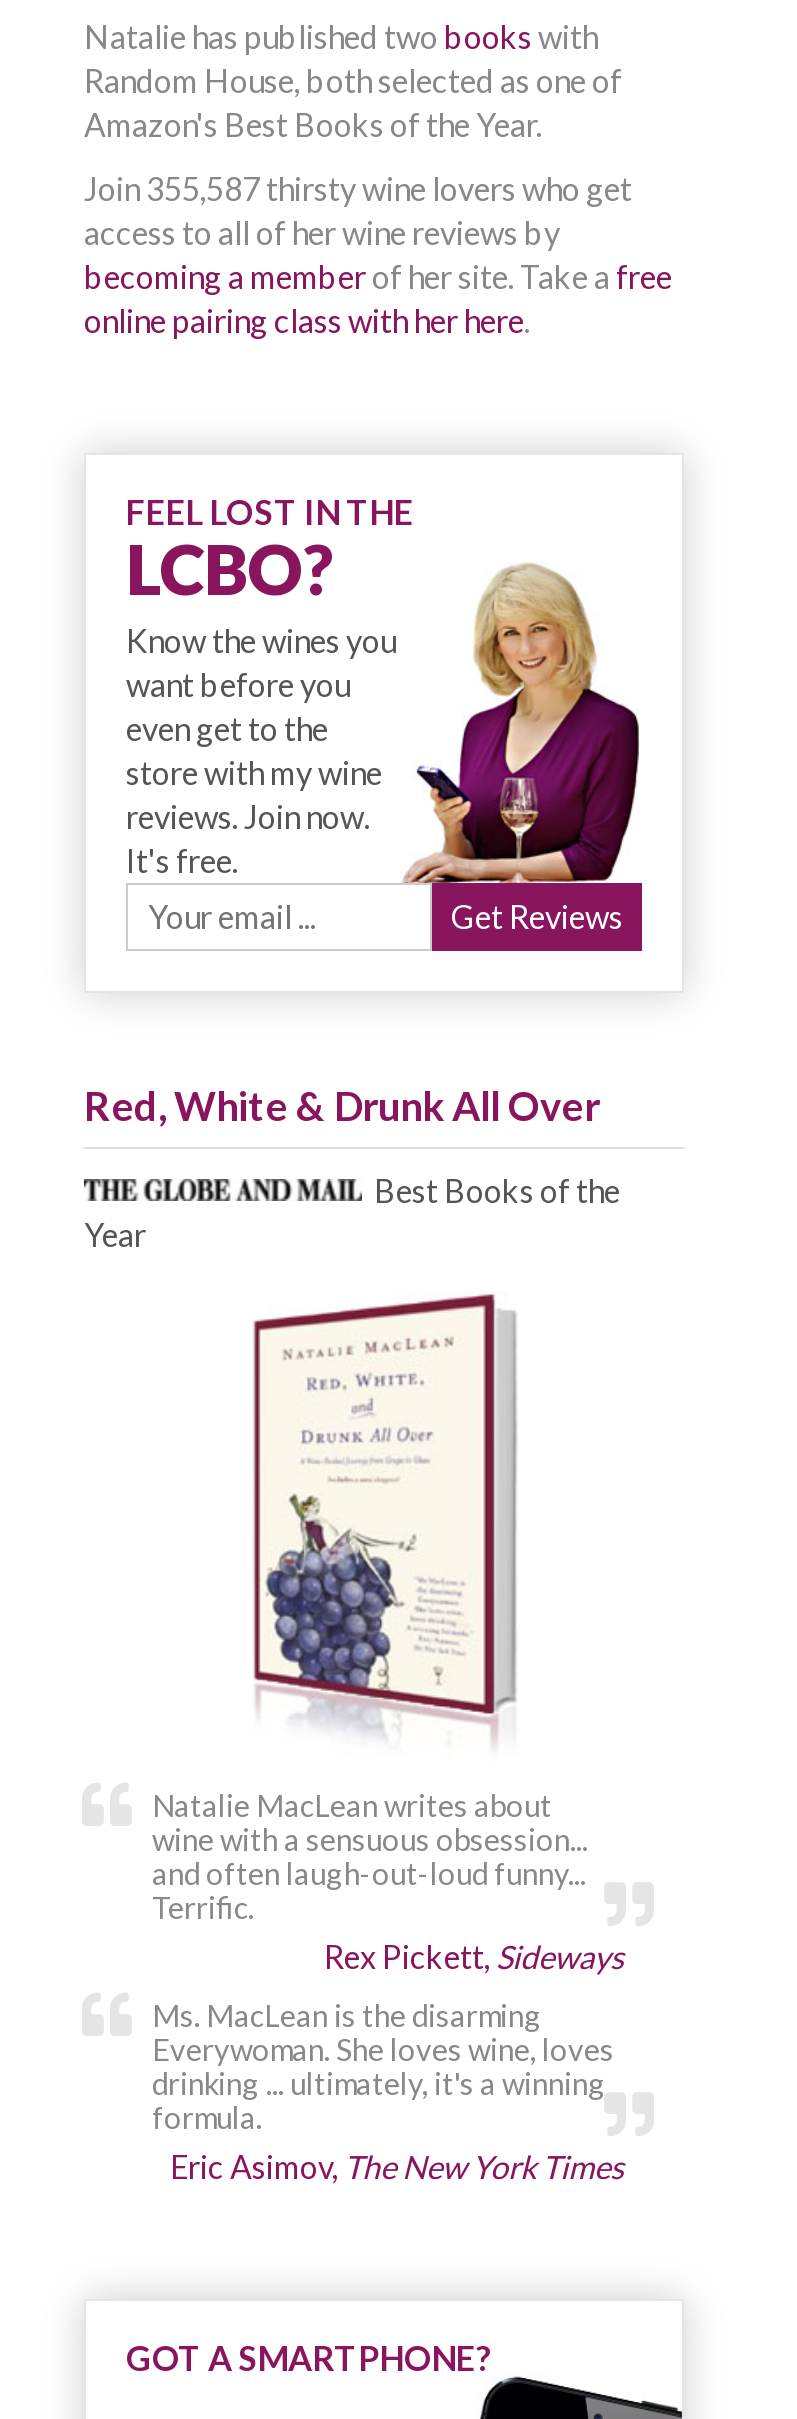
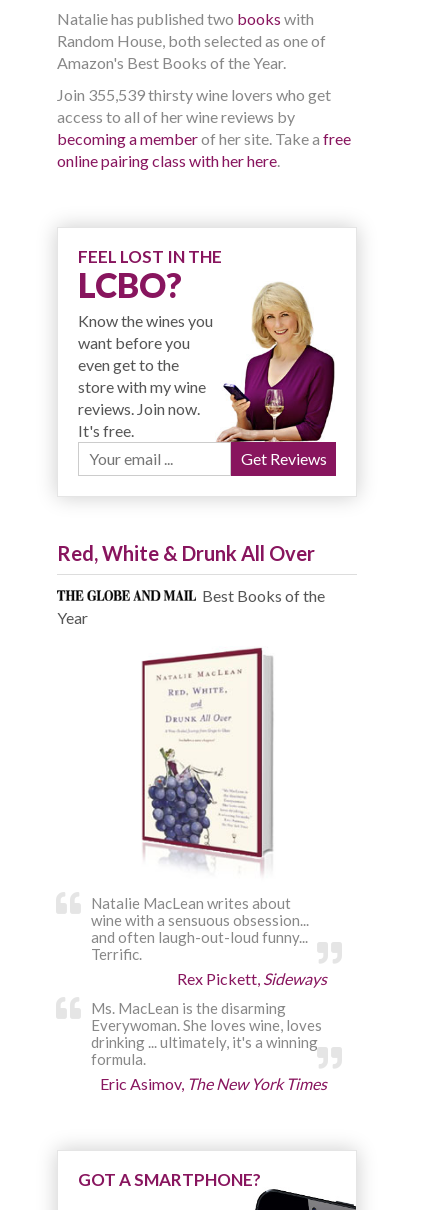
- Join 355,587 thirsty wine lovers who get
+ Join 355,539 thirsty wine lovers who get
